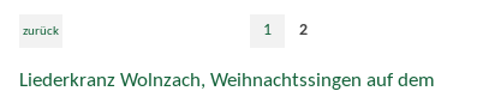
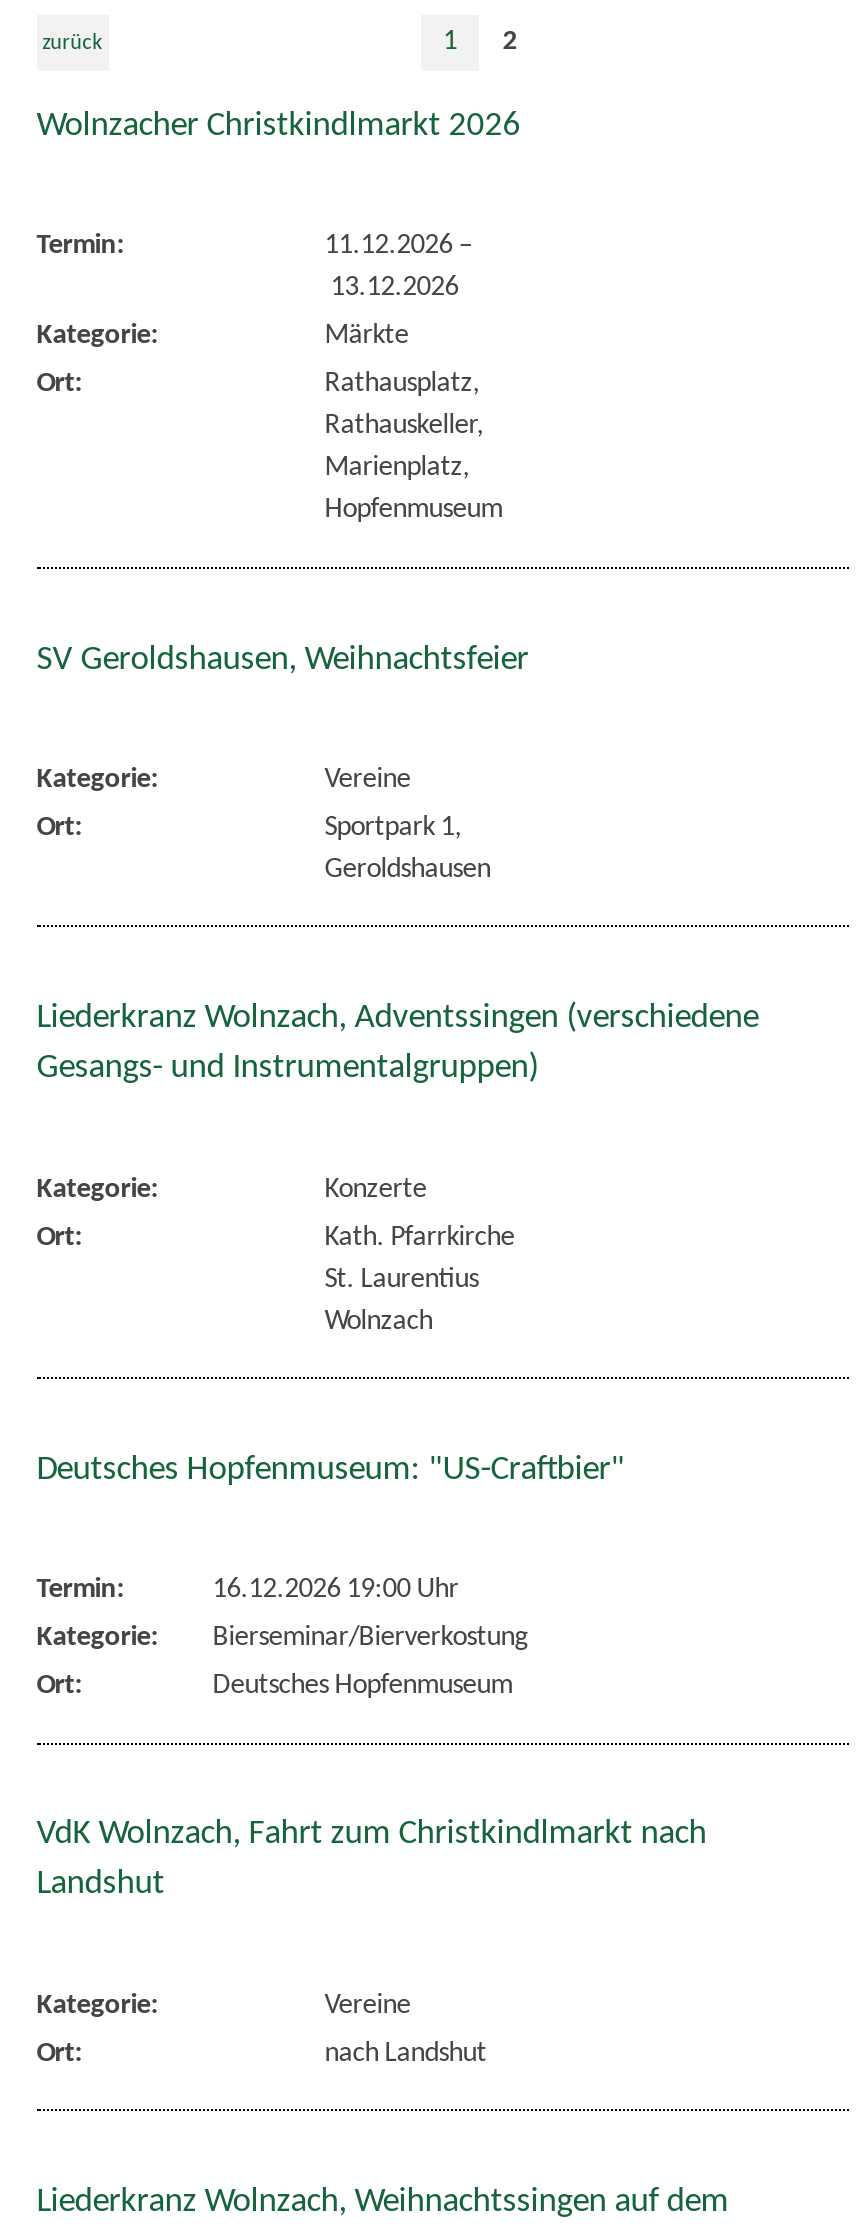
+ Wolnzacher Christkindlmarkt 2026

+ Termin:
+ 11.12.2026 –
+ 13.12.2026
+ Kategorie:
+ Märkte
+ Ort:
+ Rathausplatz,
+ Rathauskeller,
+ Marienplatz,
+ Hopfenmuseum

+ SV Geroldshausen, Weihnachtsfeier

+ Kategorie:
+ Vereine
+ Ort:
+ Sportpark 1,
+ Geroldshausen

+ Liederkranz Wolnzach, Adventssingen (verschiedene
+ Gesangs- und Instrumentalgruppen)

+ Kategorie:
+ Konzerte
+ Ort:
+ Kath. Pfarrkirche
+ St. Laurentius
+ Wolnzach

+ Deutsches Hopfenmuseum: "US-Craftbier"

+ Termin:
+ 16.12.2026 19:00 Uhr
+ Kategorie:
+ Bierseminar/Bierverkostung
+ Ort:
+ Deutsches Hopfenmuseum

+ VdK Wolnzach, Fahrt zum Christkindlmarkt nach
+ Landshut

+ Kategorie:
+ Vereine
+ Ort:
+ nach Landshut
